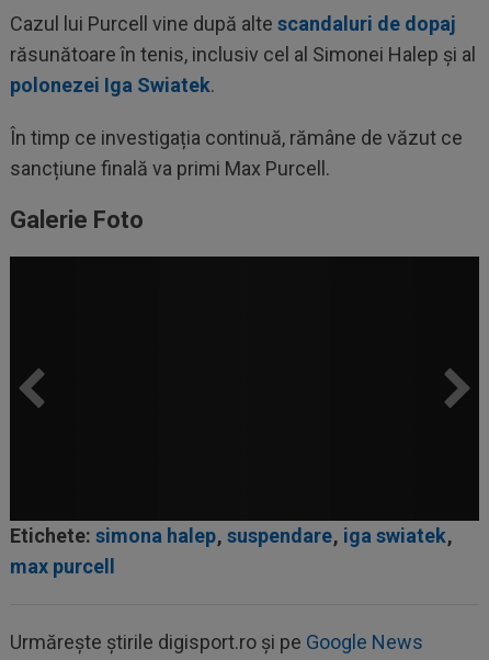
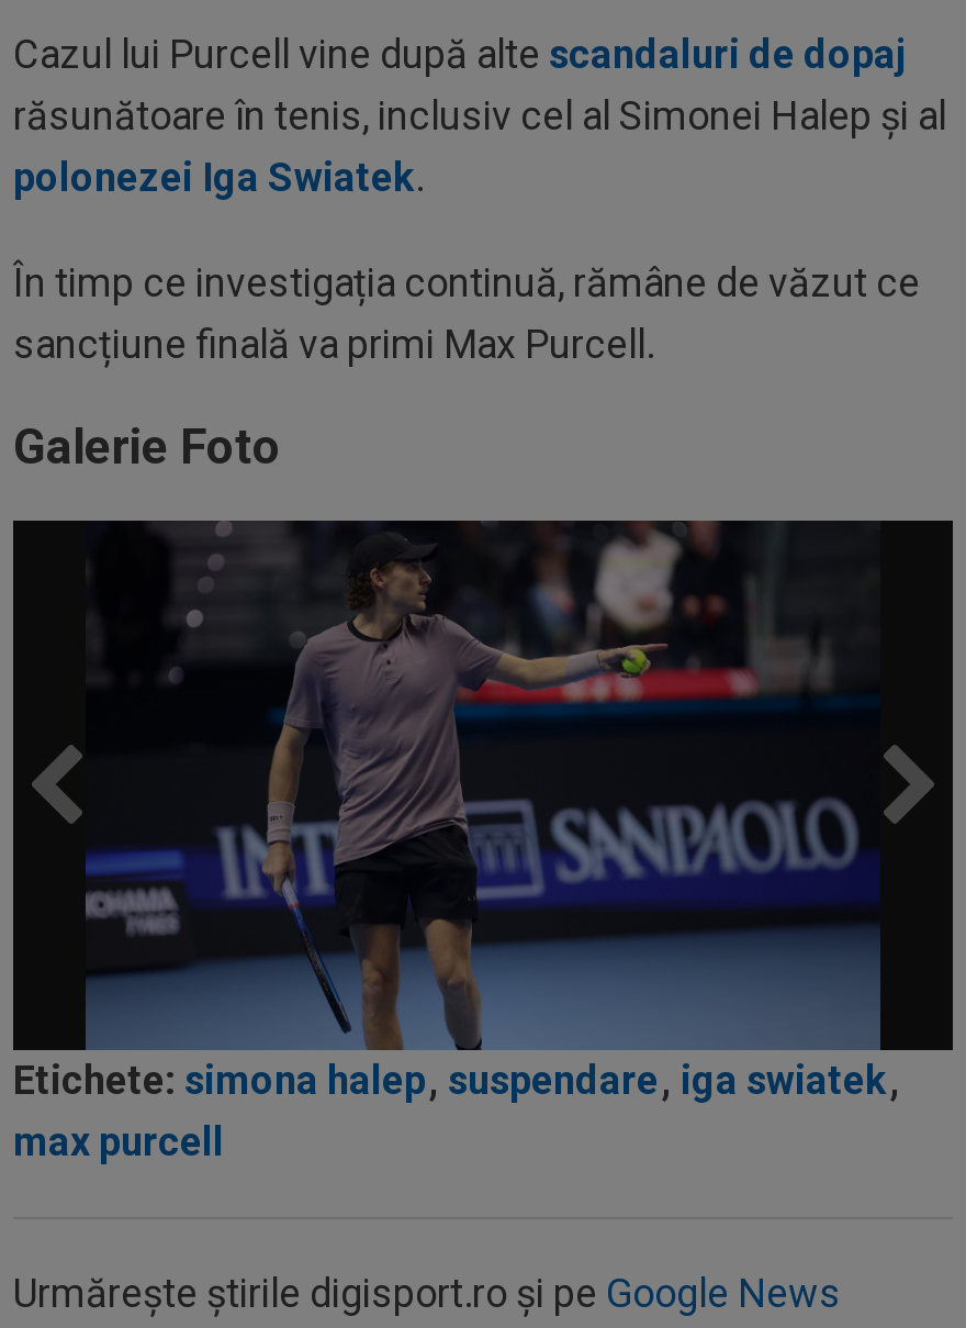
+ [image]
